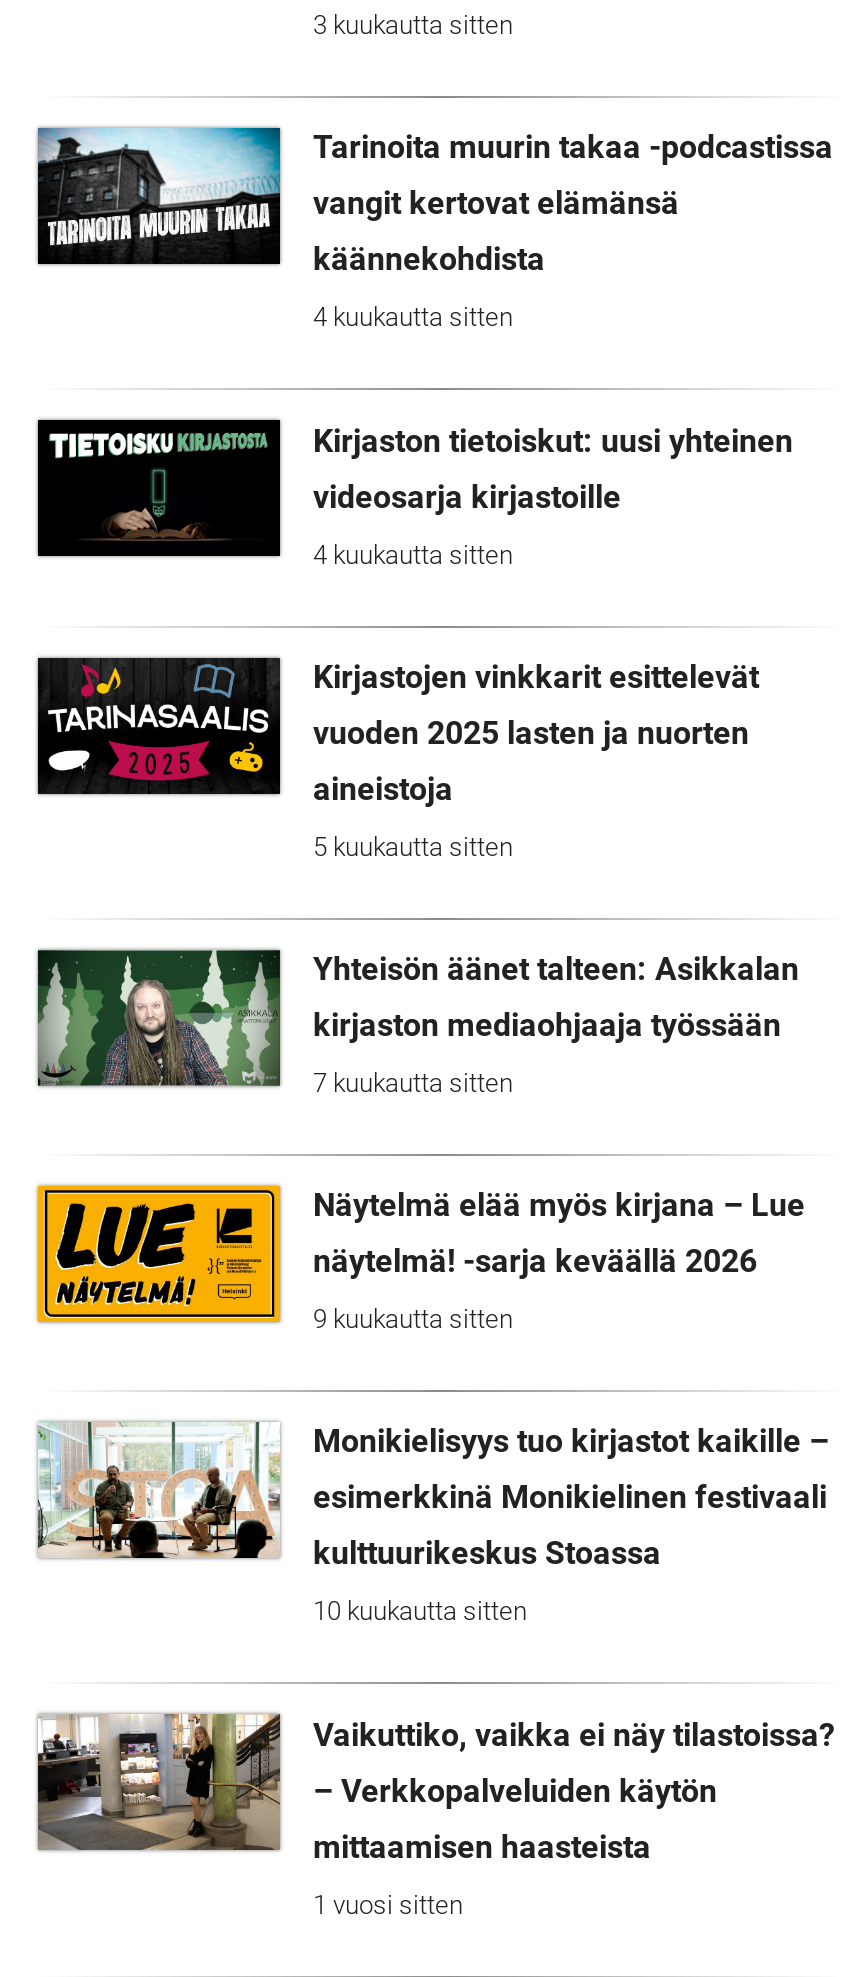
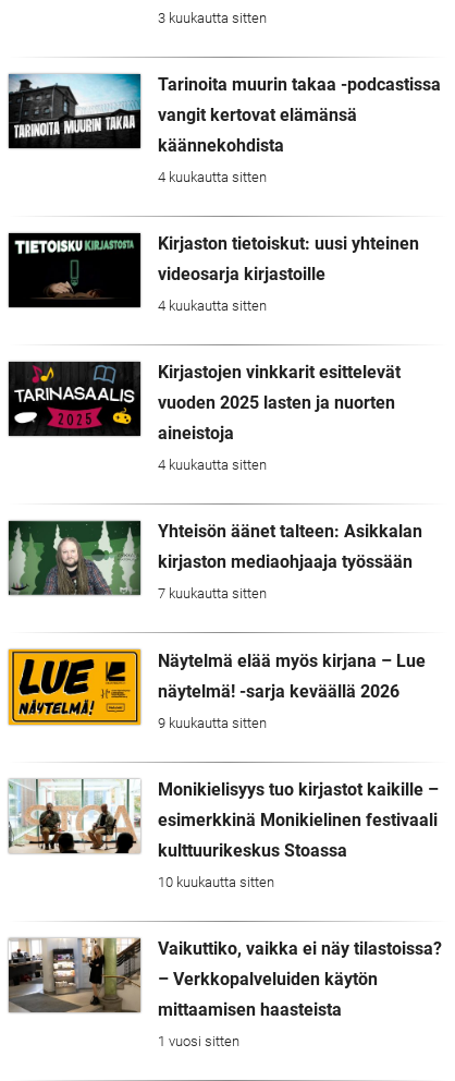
- 5 kuukautta sitten
+ 4 kuukautta sitten
